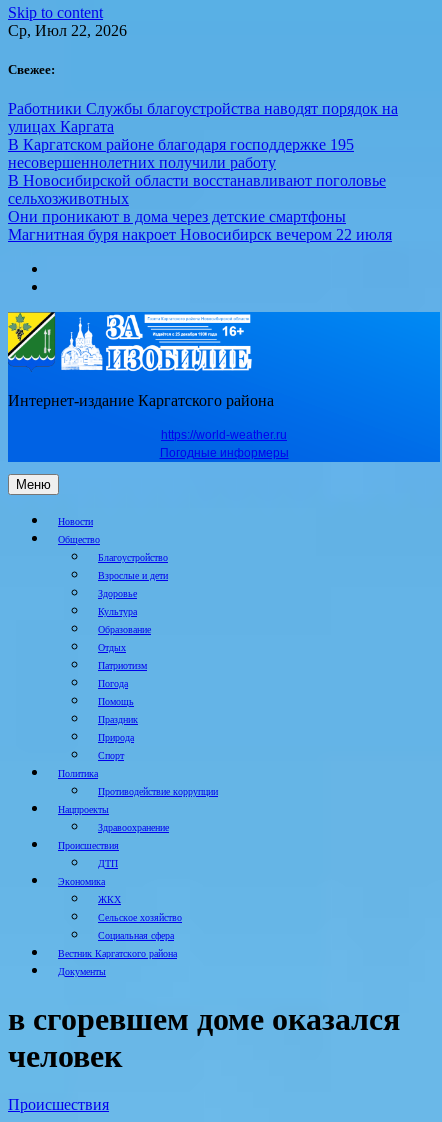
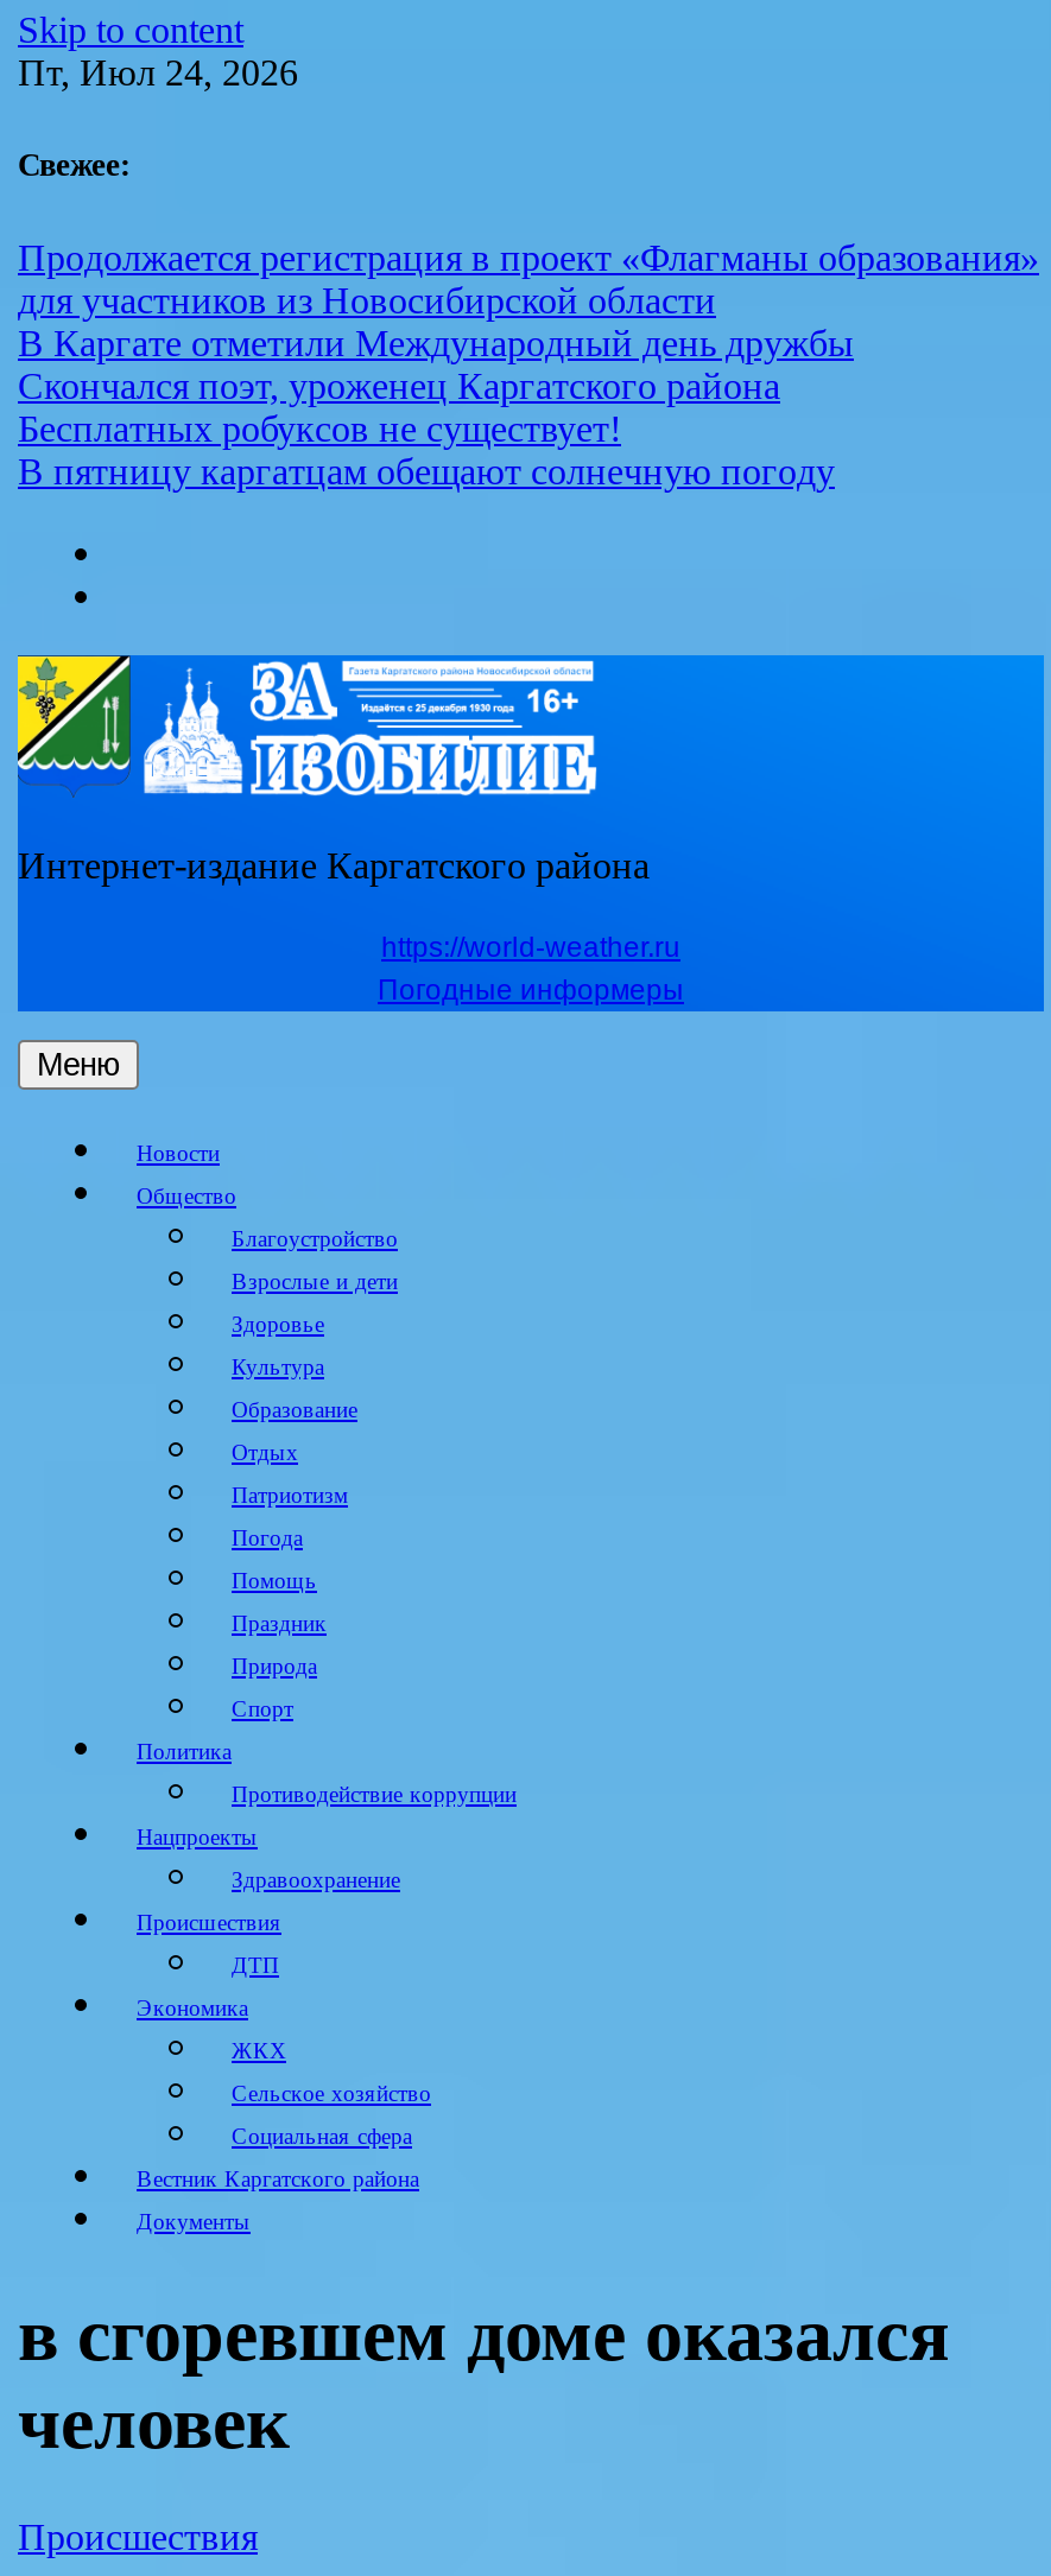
- Ср, Июл 22, 2026
+ Пт, Июл 24, 2026

- Работники Службы благоустройства наводят порядок на
- улицах Каргата
- В Каргатском районе благодаря господдержке 195
- несовершеннолетних получили работу
- В Новосибирской области восстанавливают поголовье
- сельхозживотных
- Они проникают в дома через детские смартфоны
- Магнитная буря накроет Новосибирск вечером 22 июля
+ Продолжается регистрация в проект «Флагманы образования»
+ для участников из Новосибирской области
+ В Каргате отметили Международный день дружбы
+ Скончался поэт, уроженец Каргатского района
+ Бесплатных робуксов не существует!
+ В пятницу каргатцам обещают солнечную погоду
